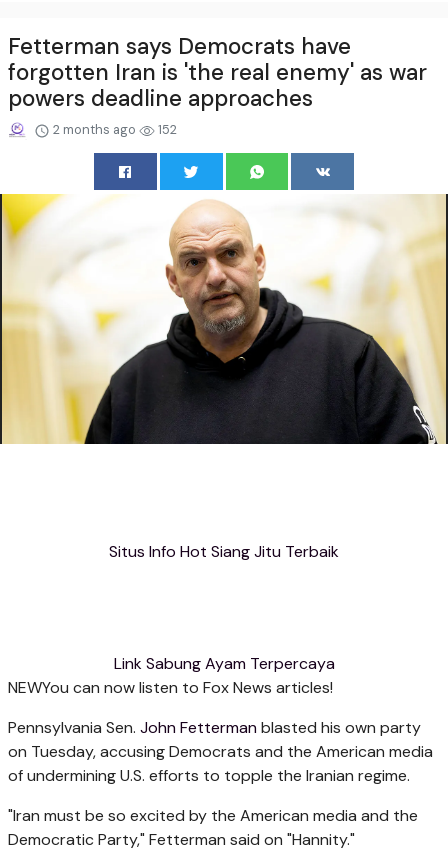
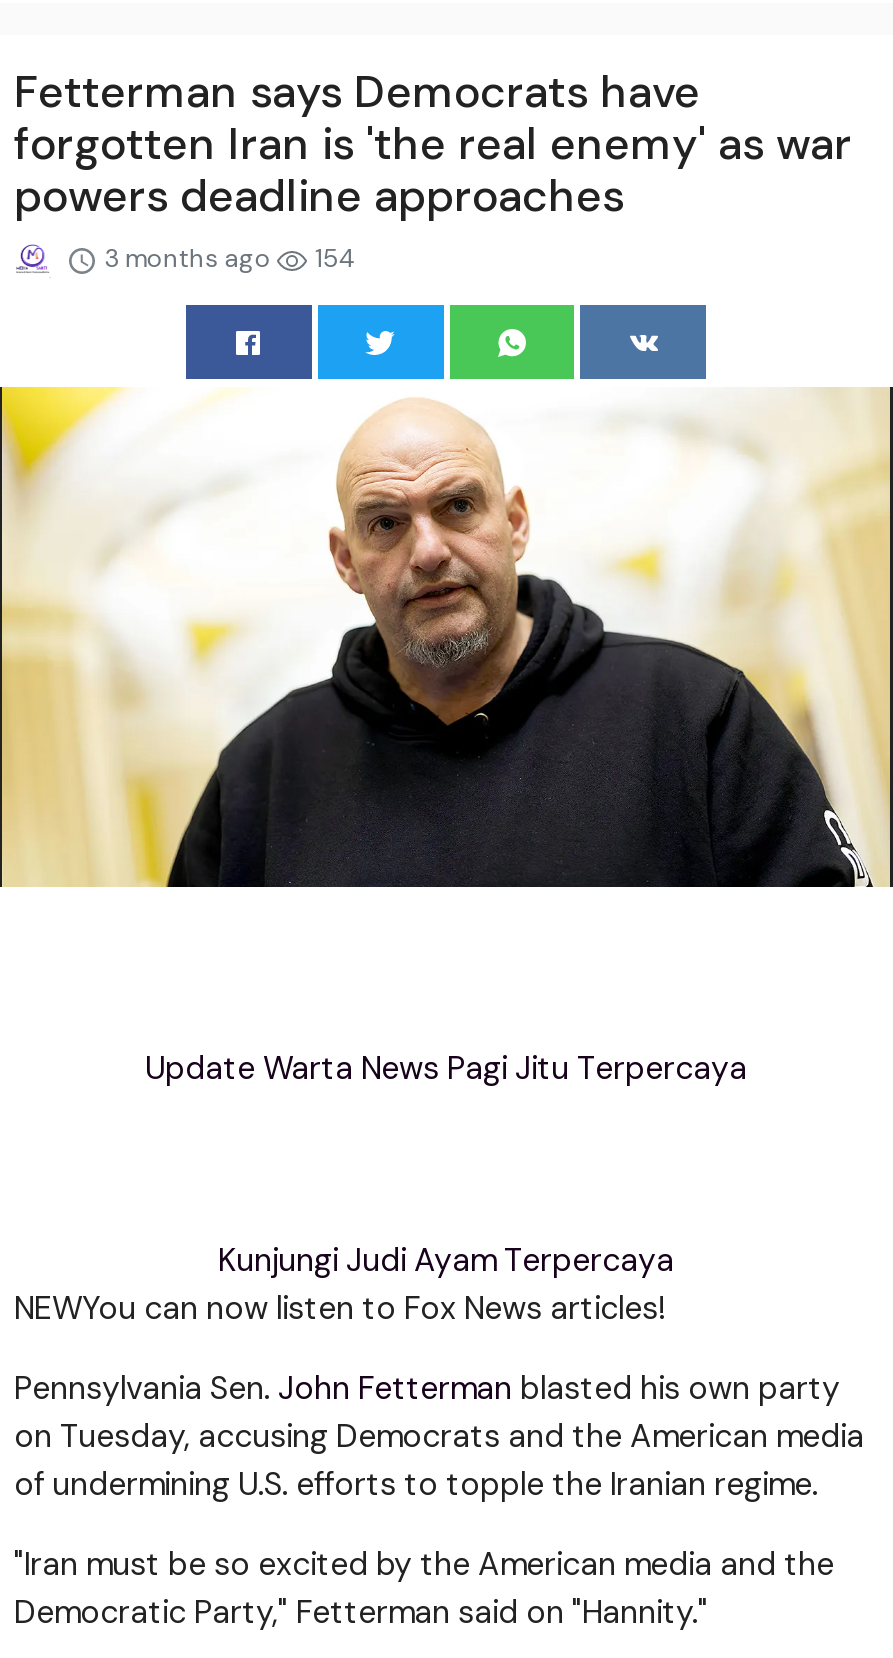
- 2 months ago
+ 3 months ago

- 152
+ 154

- Situs Info Hot Siang Jitu Terbaik
+ Update Warta News Pagi Jitu Terpercaya

- Link Sabung Ayam Terpercaya
+ Kunjungi Judi Ayam Terpercaya
